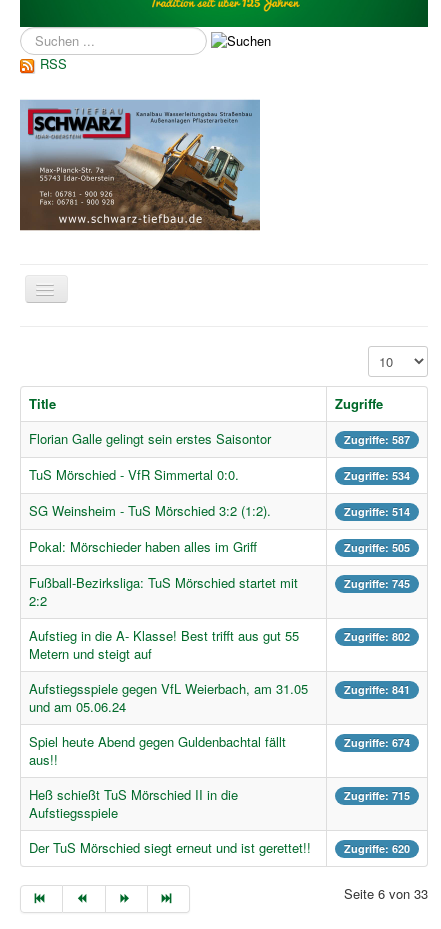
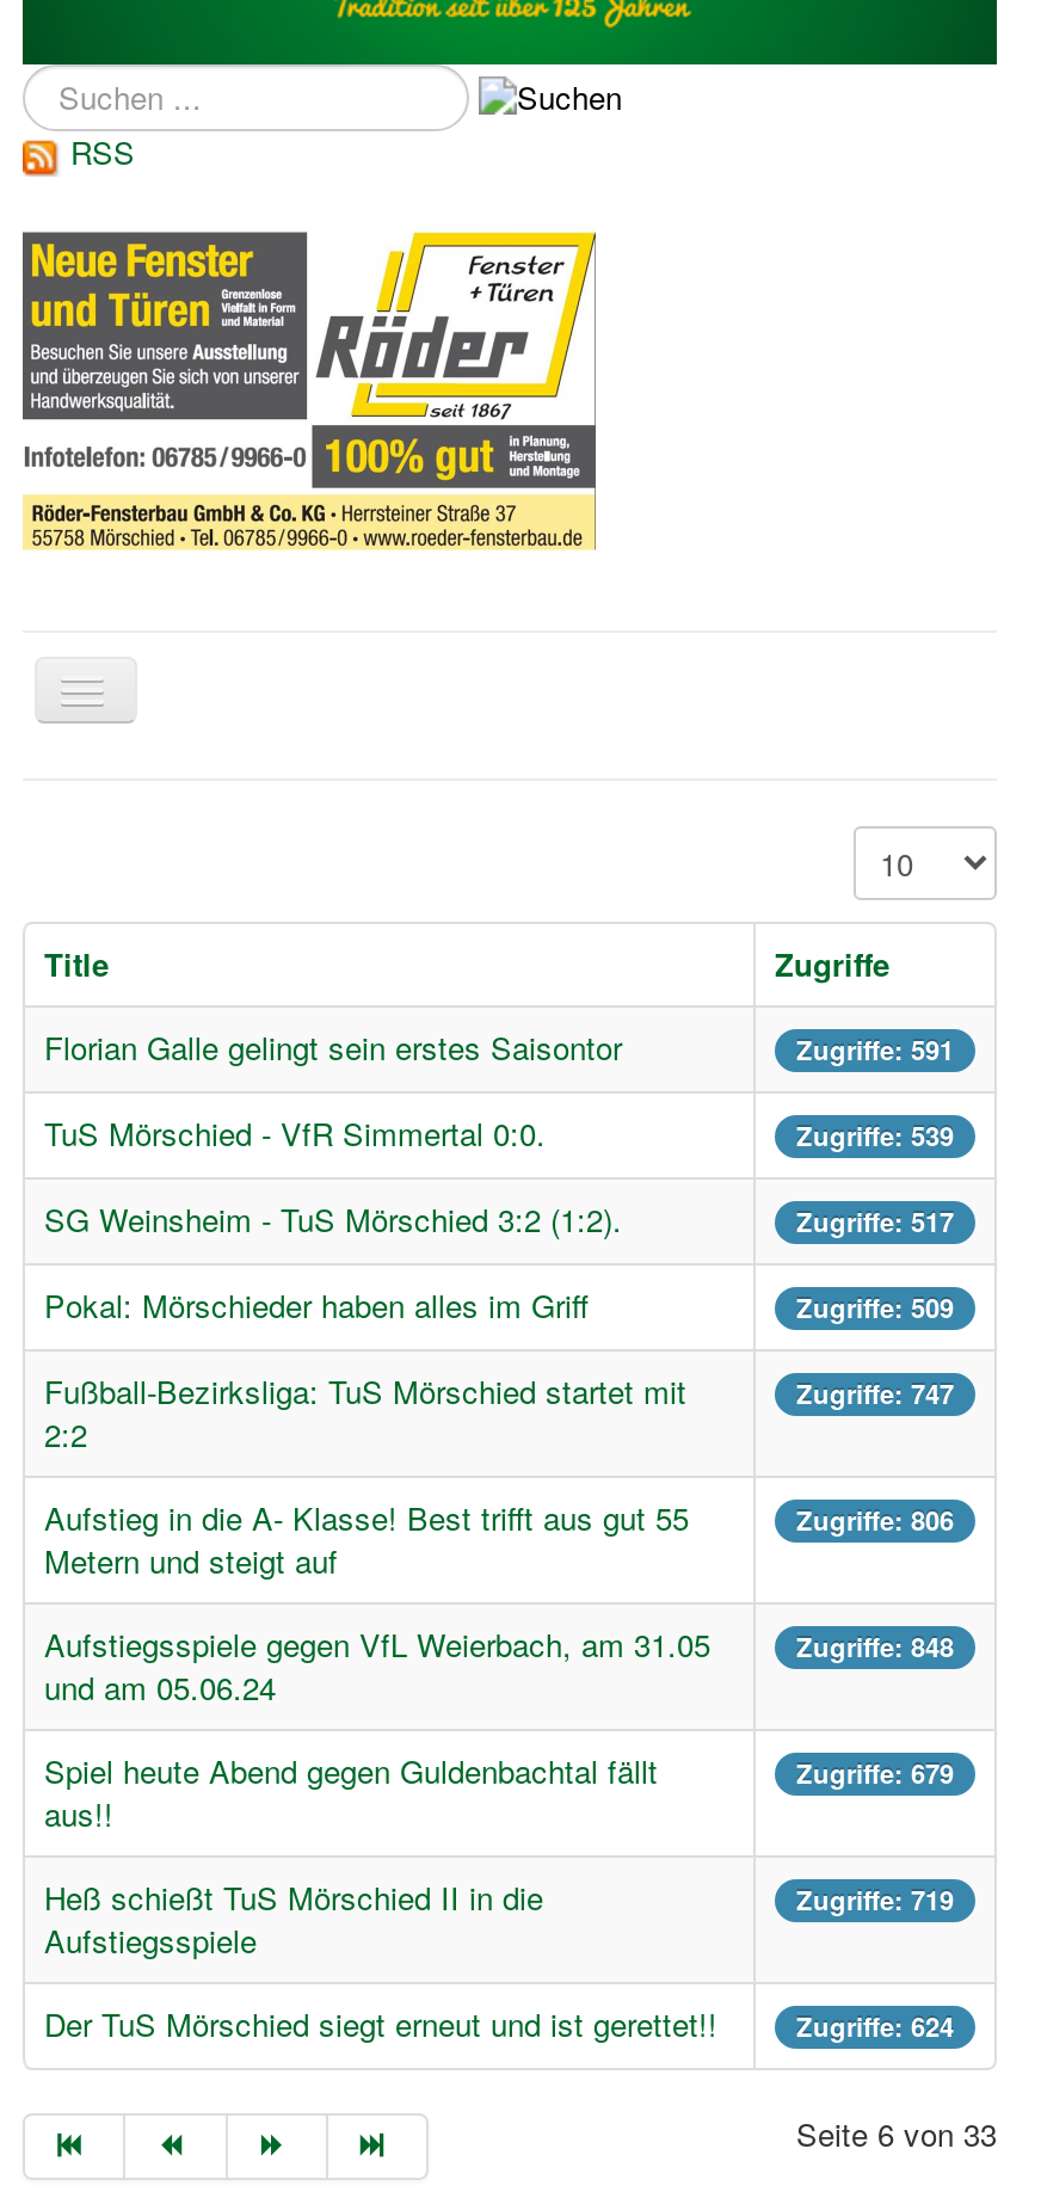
- [image]
+ [image]

- Zugriffe: 587
+ Zugriffe: 591

- Zugriffe: 534
+ Zugriffe: 539

- Zugriffe: 514
+ Zugriffe: 517

- Zugriffe: 505
+ Zugriffe: 509

- Zugriffe: 745
+ Zugriffe: 747

- Zugriffe: 802
+ Zugriffe: 806

- Zugriffe: 841
+ Zugriffe: 848

- Zugriffe: 674
+ Zugriffe: 679

- Zugriffe: 715
+ Zugriffe: 719

- Zugriffe: 620
+ Zugriffe: 624
